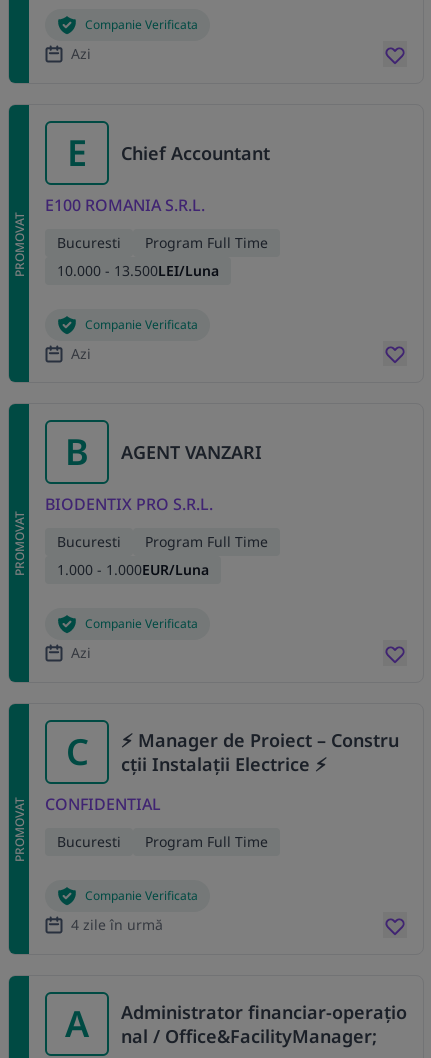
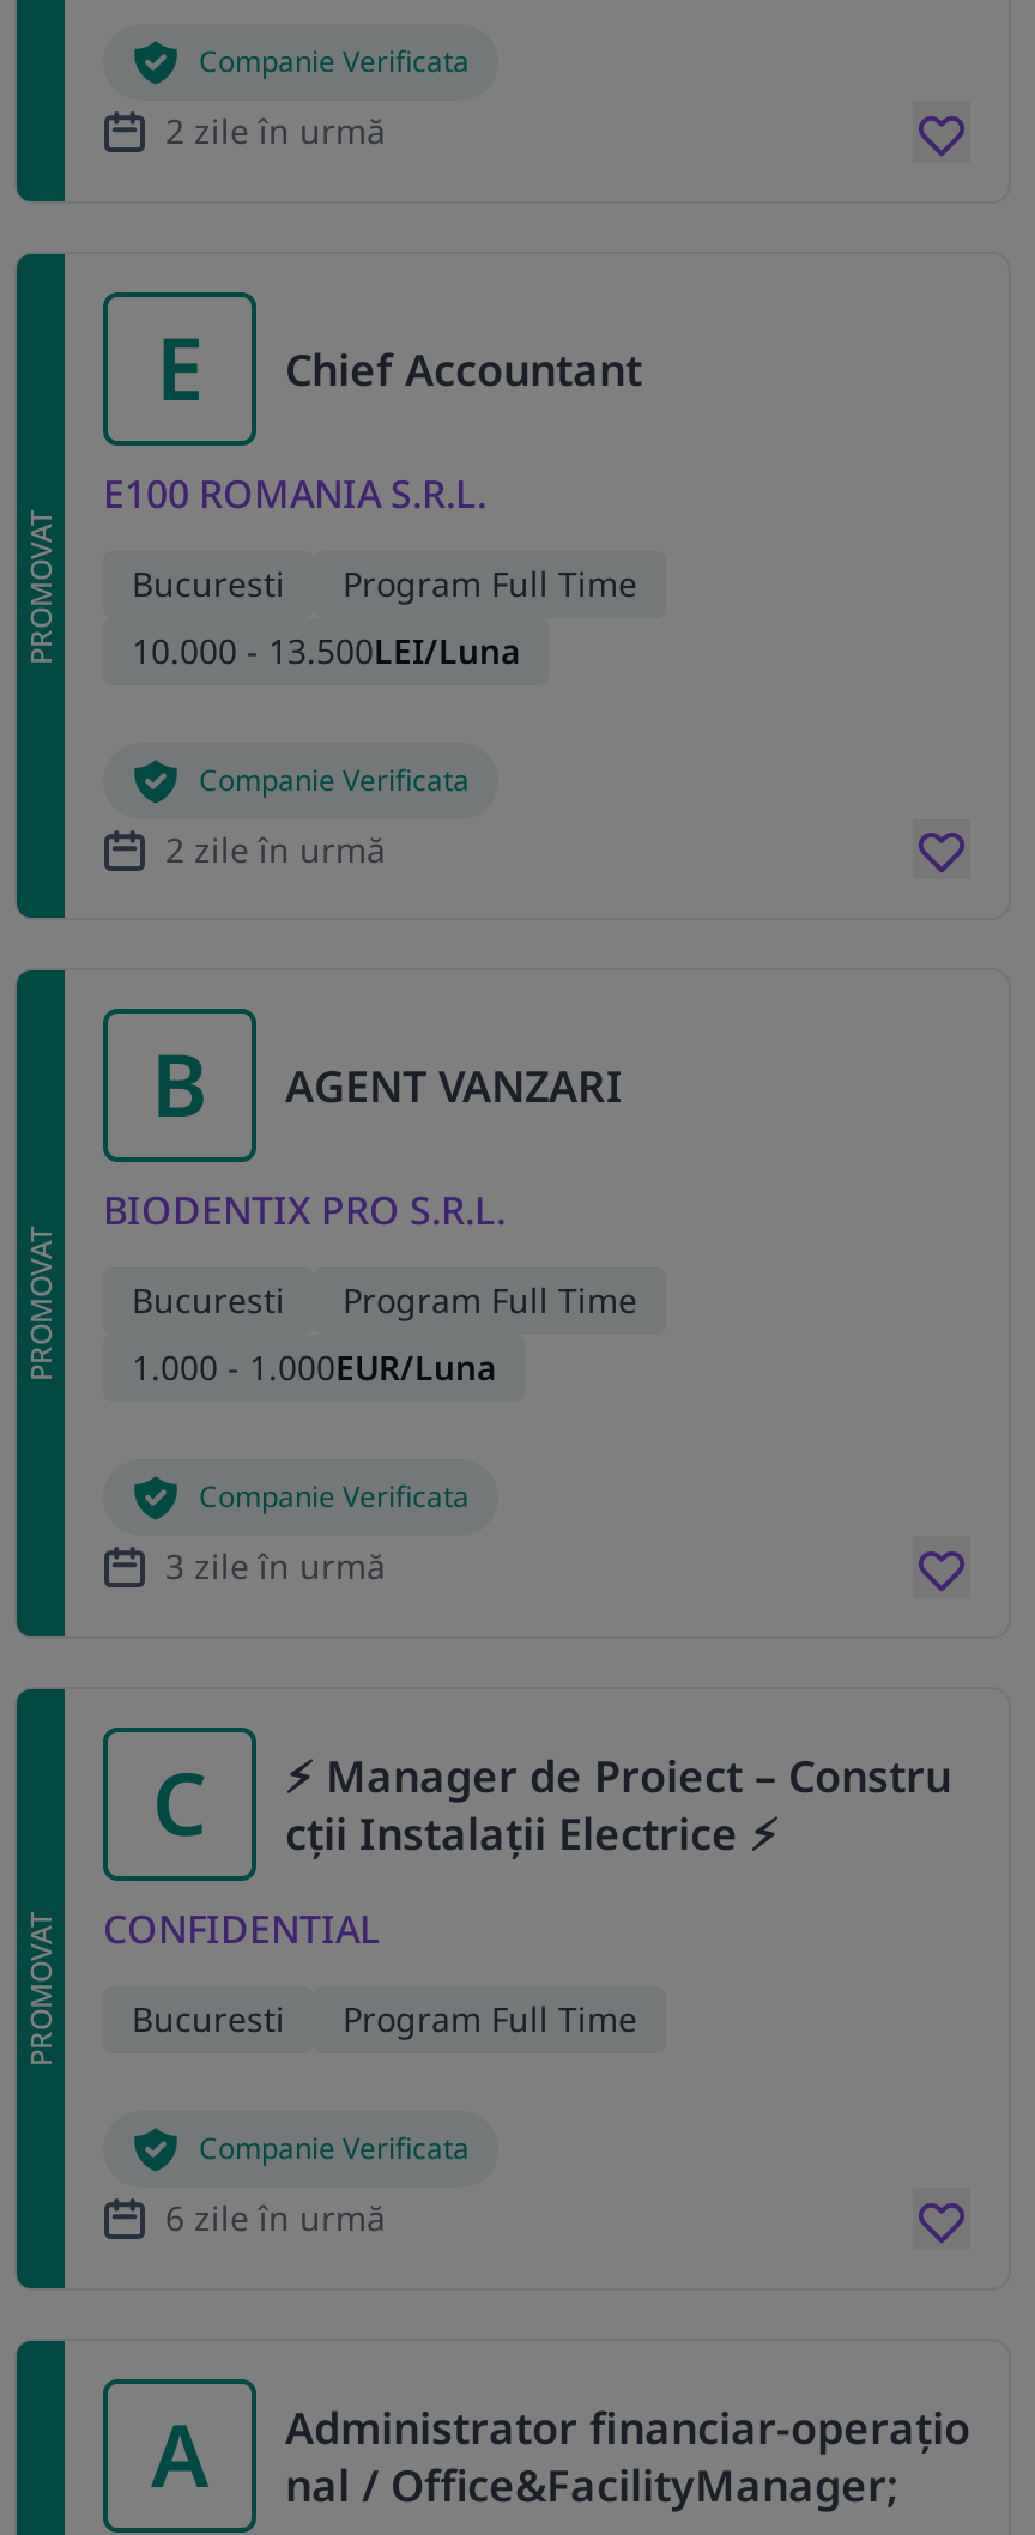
- Azi
+ 2 zile în urmă

- Azi
+ 2 zile în urmă

- Azi
+ 3 zile în urmă

- 4 zile în urmă
+ 6 zile în urmă
